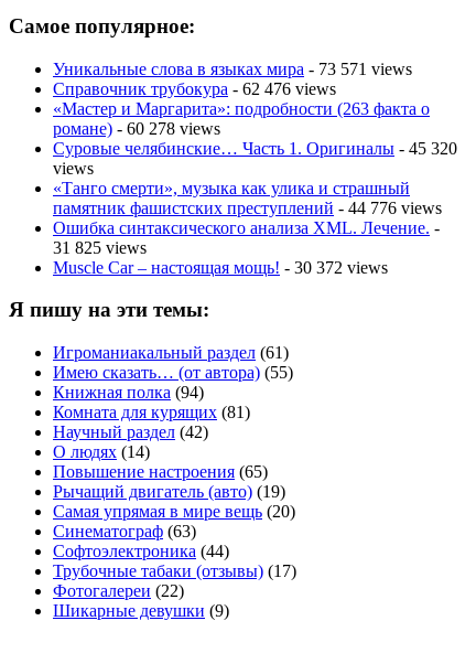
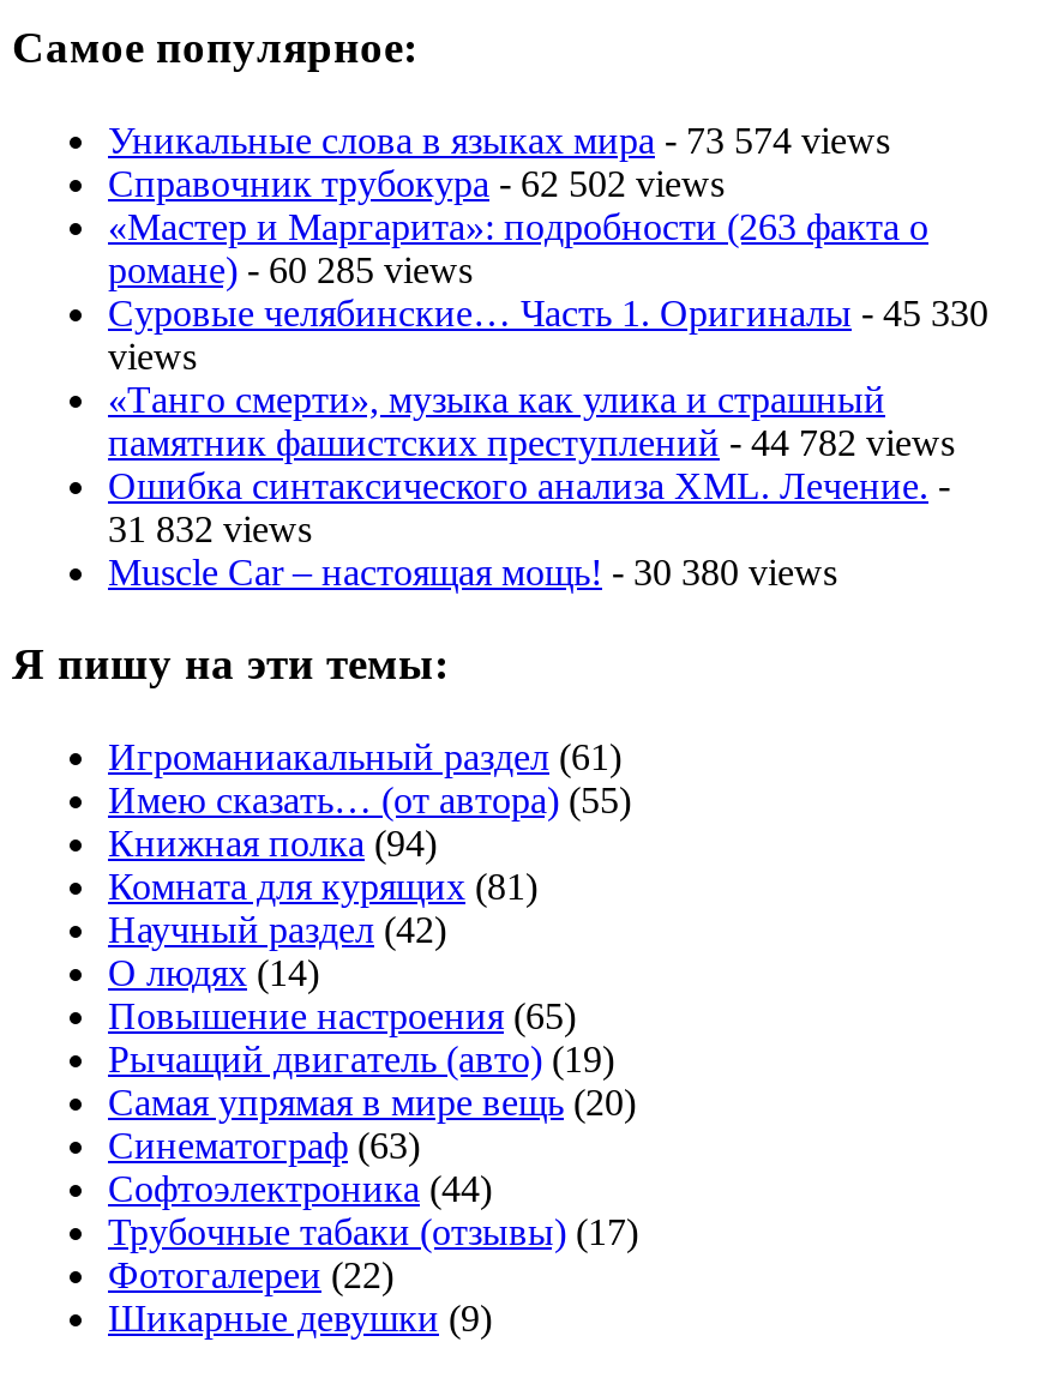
- Уникальные слова в языках мира - 73 571 views
+ Уникальные слова в языках мира - 73 574 views

- Справочник трубокура - 62 476 views
+ Справочник трубокура - 62 502 views

- романе) - 60 278 views
+ романе) - 60 285 views

- Суровые челябинские… Часть 1. Оригиналы - 45 320
+ Суровые челябинские… Часть 1. Оригиналы - 45 330

- памятник фашистских преступлений - 44 776 views
+ памятник фашистских преступлений - 44 782 views

- 31 825 views
+ 31 832 views

- Muscle Car – настоящая мощь! - 30 372 views
+ Muscle Car – настоящая мощь! - 30 380 views
